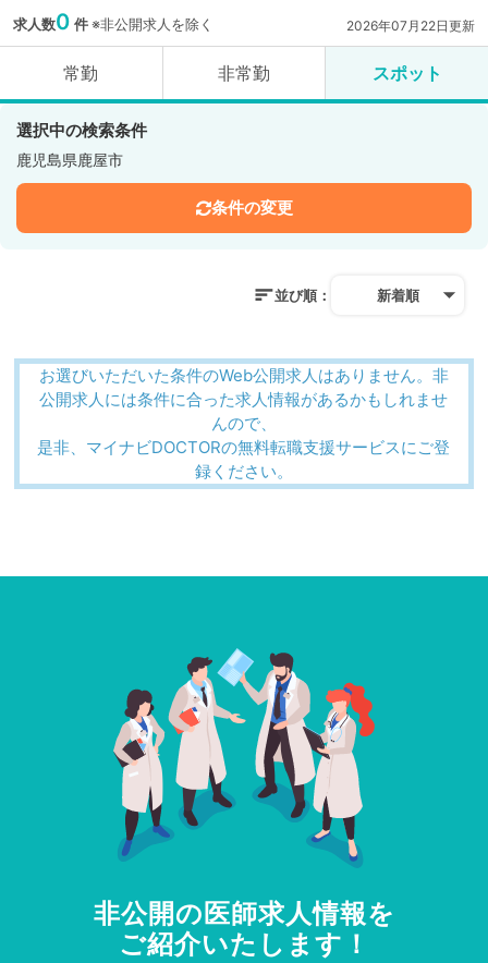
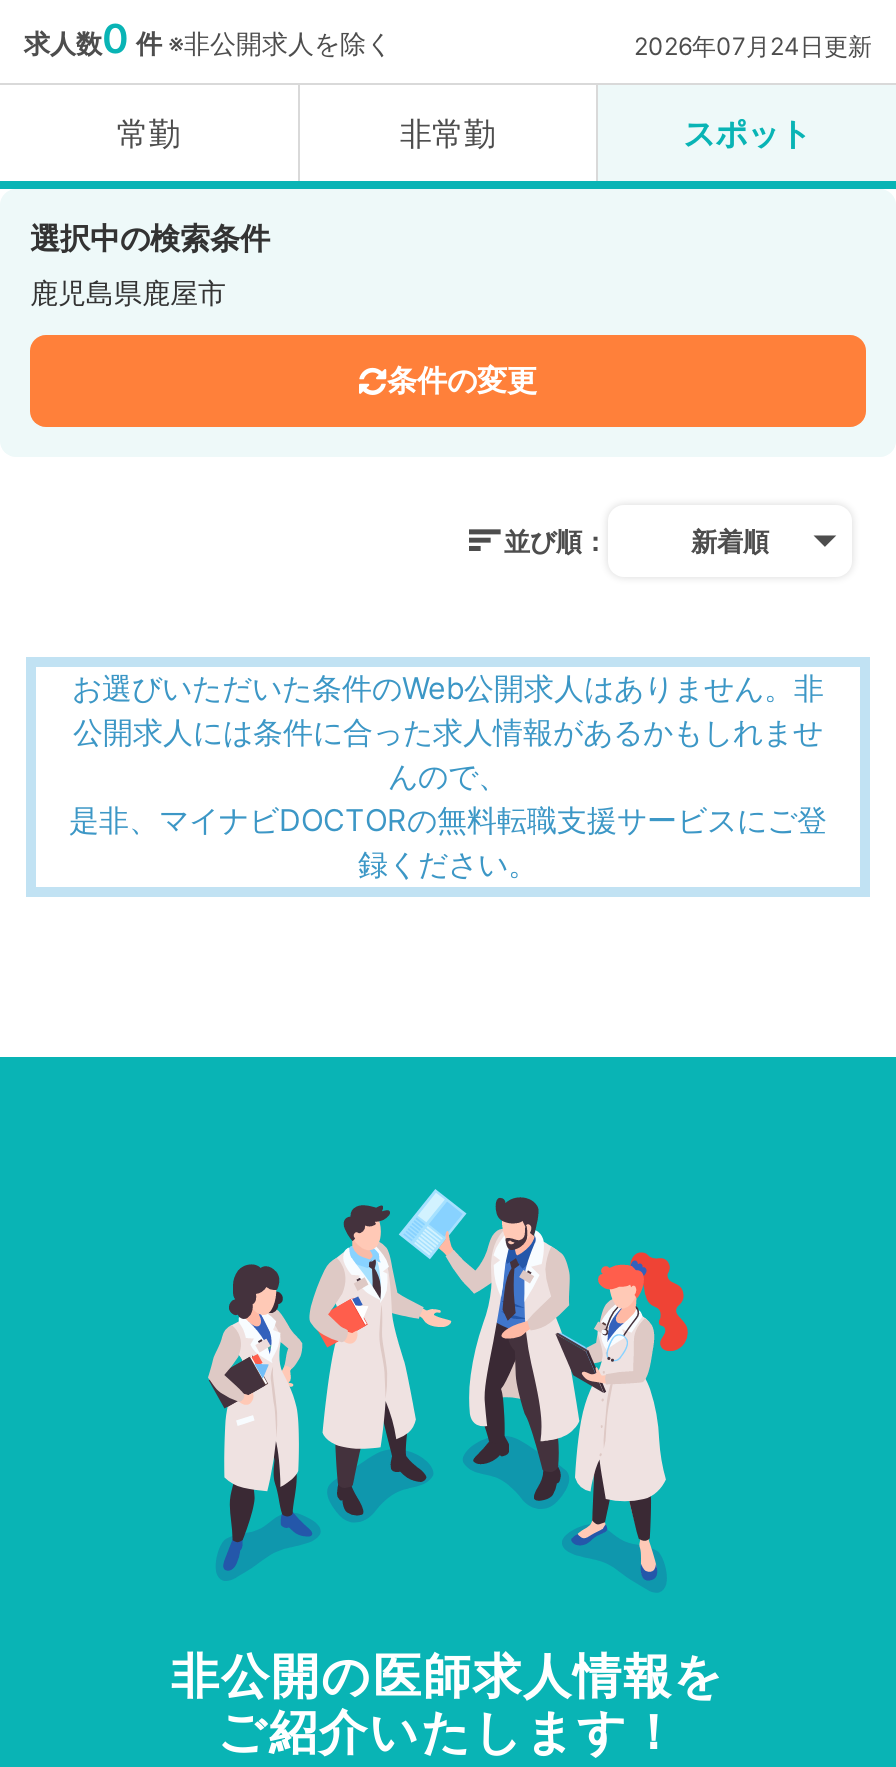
- 2026年07月22日更新
+ 2026年07月24日更新
